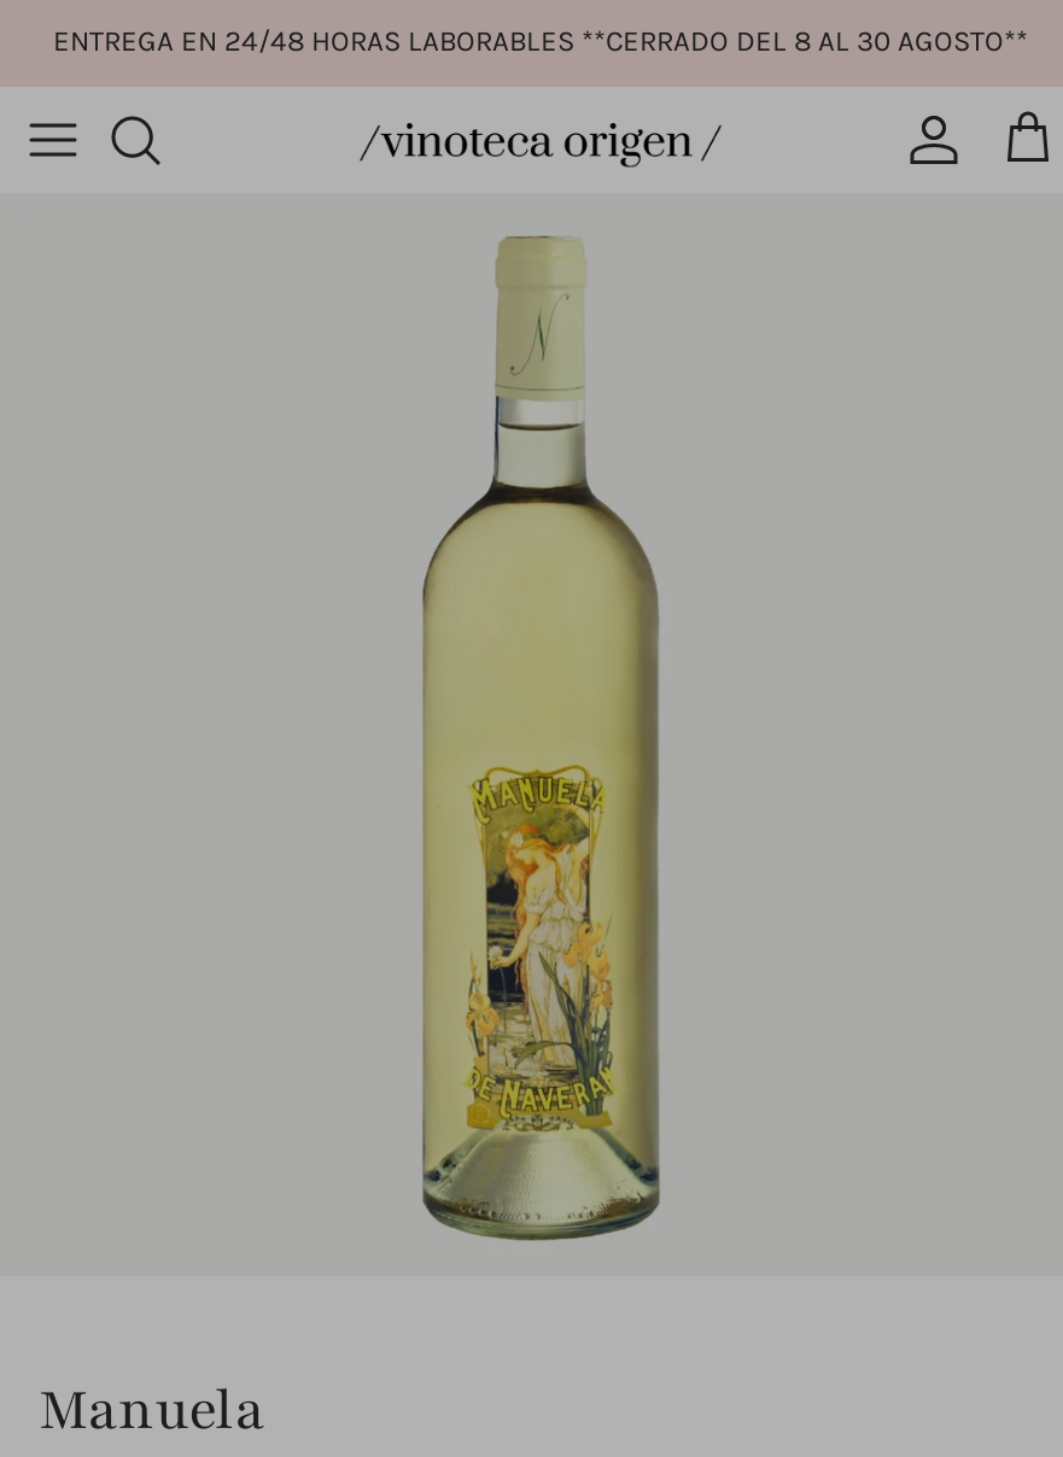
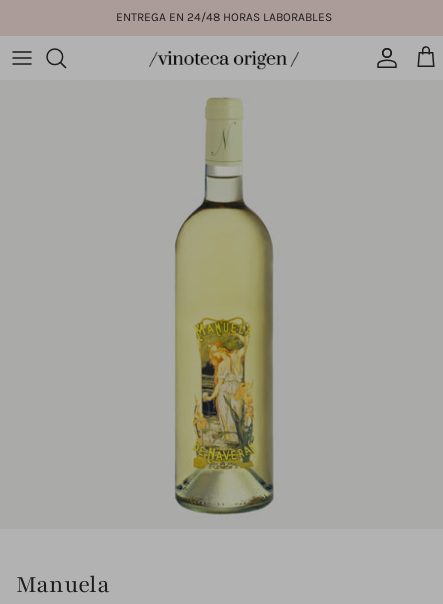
- ENTREGA EN 24/48 HORAS LABORABLES **CERRADO DEL 8 AL 30 AGOSTO**
+ ENTREGA EN 24/48 HORAS LABORABLES
